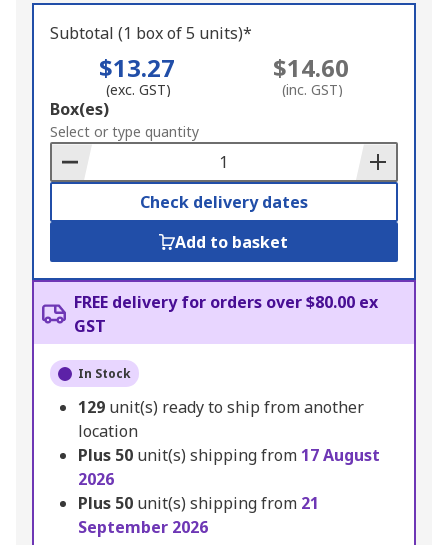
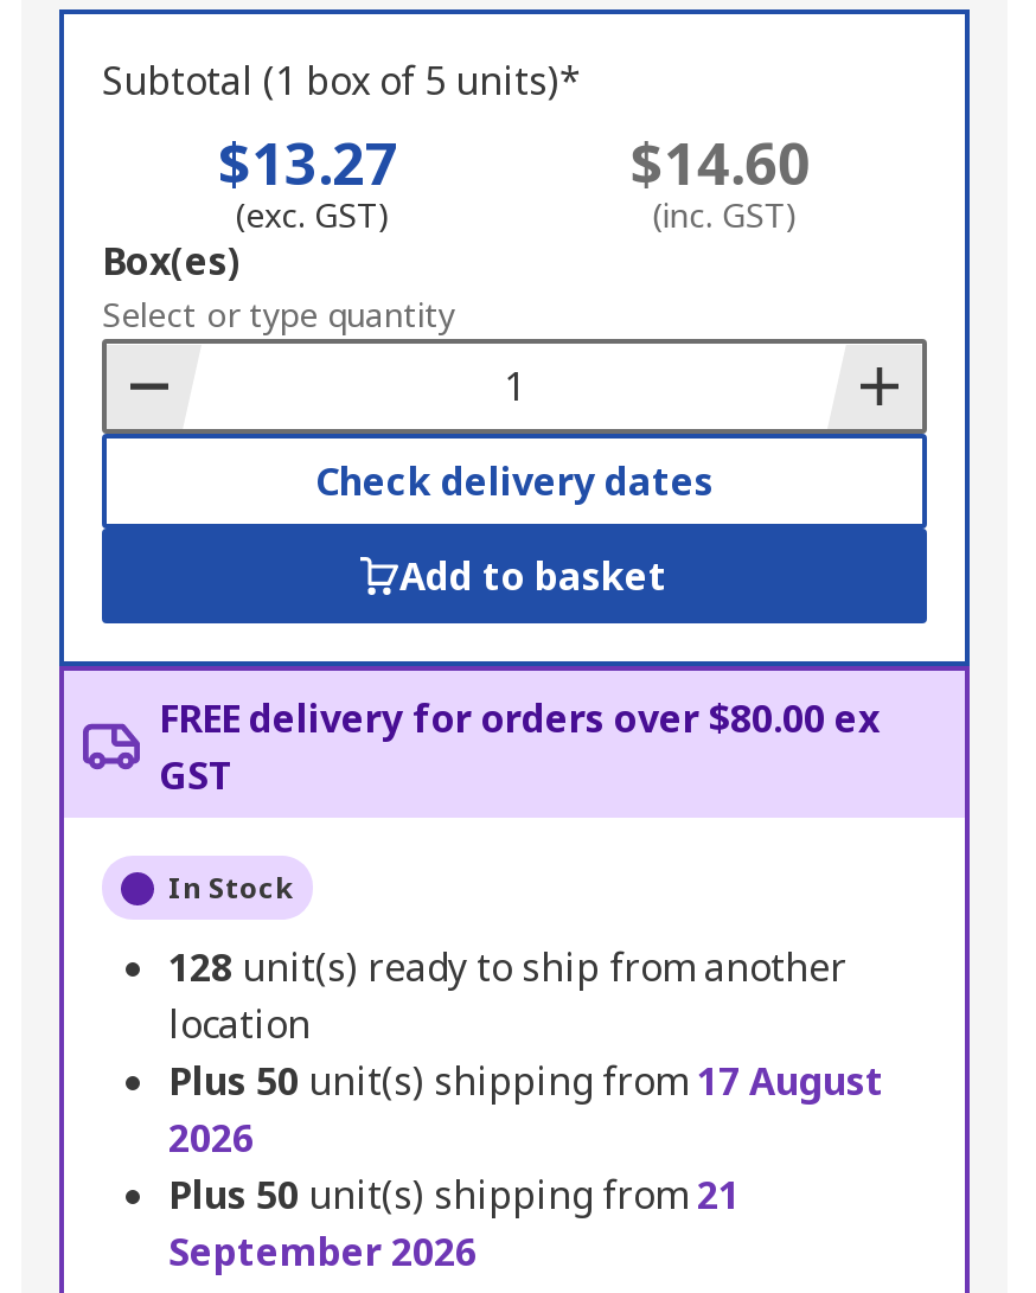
- 129 unit(s) ready to ship from another
+ 128 unit(s) ready to ship from another
